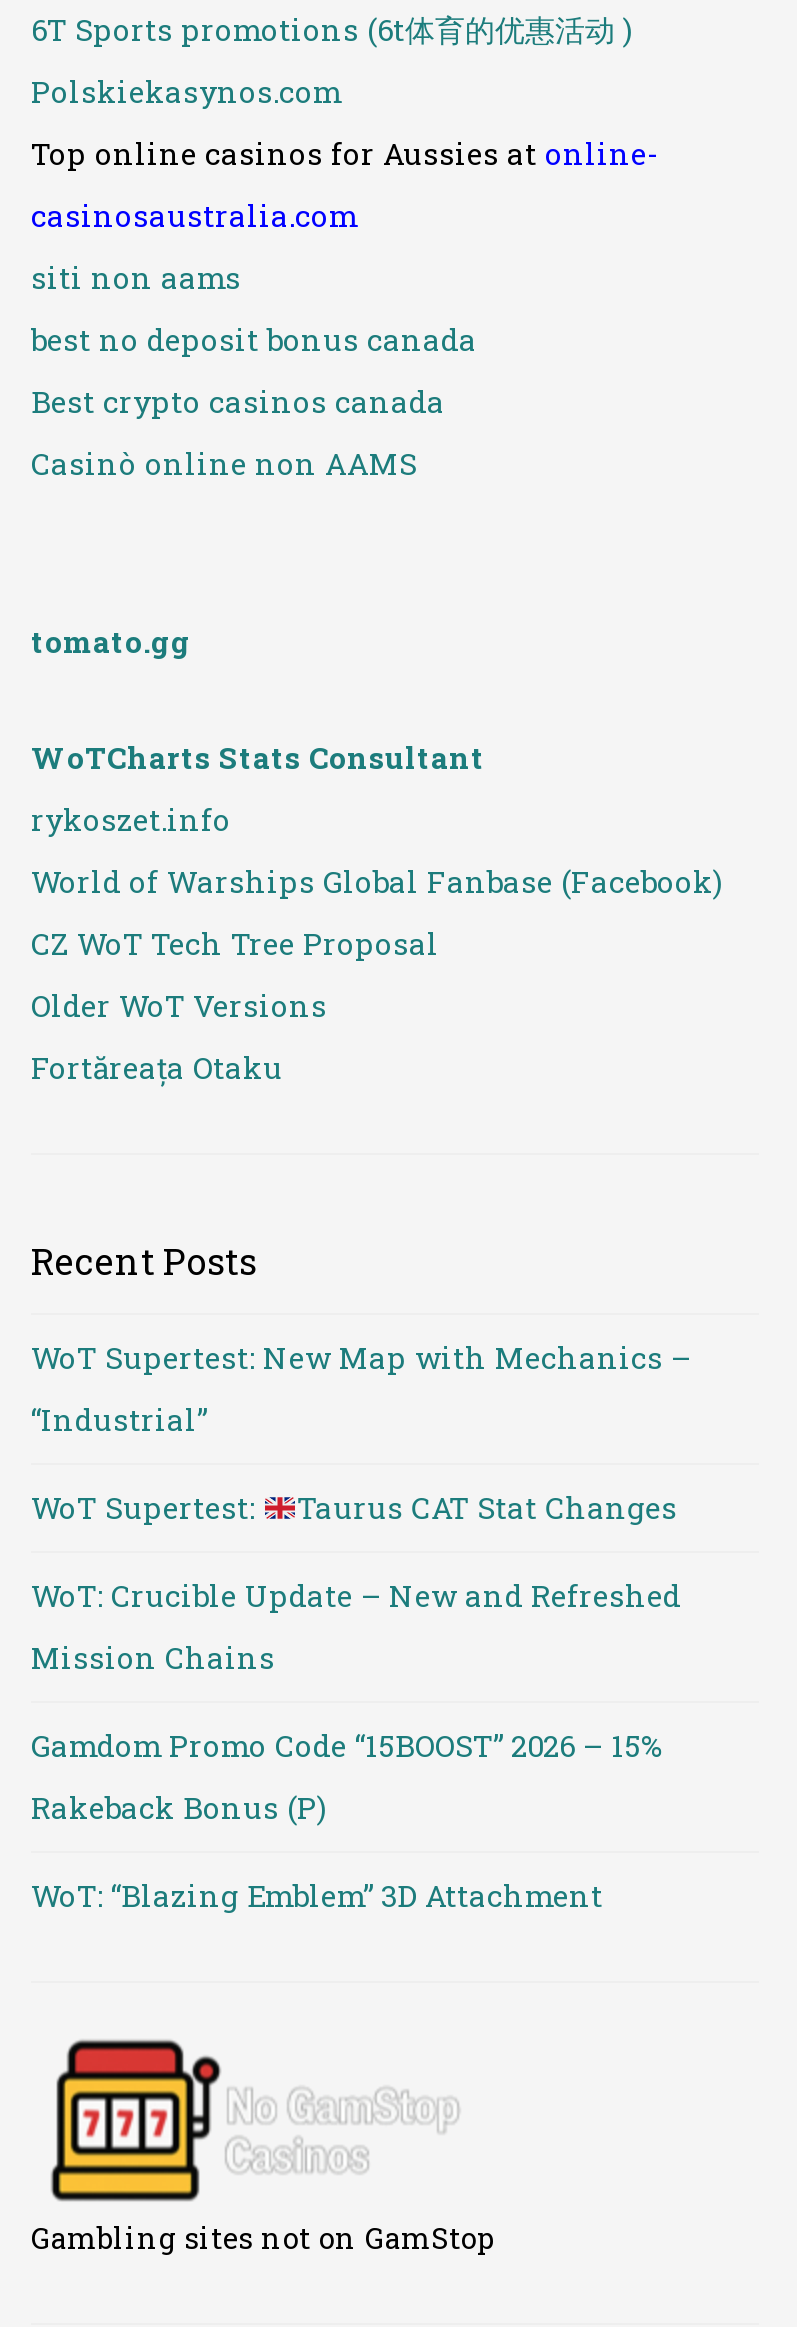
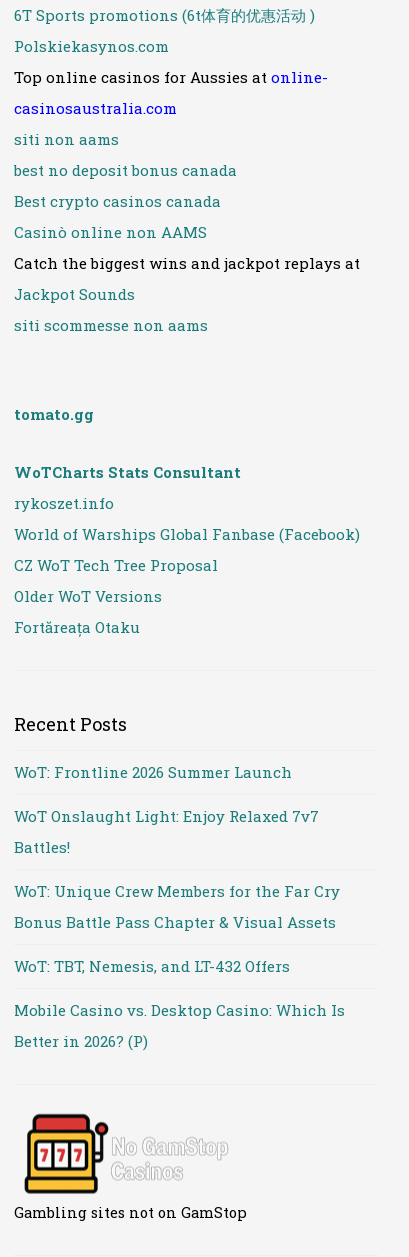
+ Catch the biggest wins and jackpot replays at
+ Jackpot Sounds
+ siti scommesse non aams

- WoT Supertest: New Map with Mechanics –
+ WoT: Frontline 2026 Summer Launch

- “Industrial”
+ WoT Onslaught Light: Enjoy Relaxed 7v7

- WoT Supertest:
- Taurus CAT Stat Changes
+ Battles!

- WoT: Crucible Update – New and Refreshed
+ WoT: Unique Crew Members for the Far Cry

- Mission Chains
+ Bonus Battle Pass Chapter & Visual Assets

- Gamdom Promo Code “15BOOST” 2026 – 15%
+ WoT: TBT, Nemesis, and LT-432 Offers

- Rakeback Bonus (P)
+ Mobile Casino vs. Desktop Casino: Which Is

- WoT: “Blazing Emblem” 3D Attachment
+ Better in 2026? (P)
